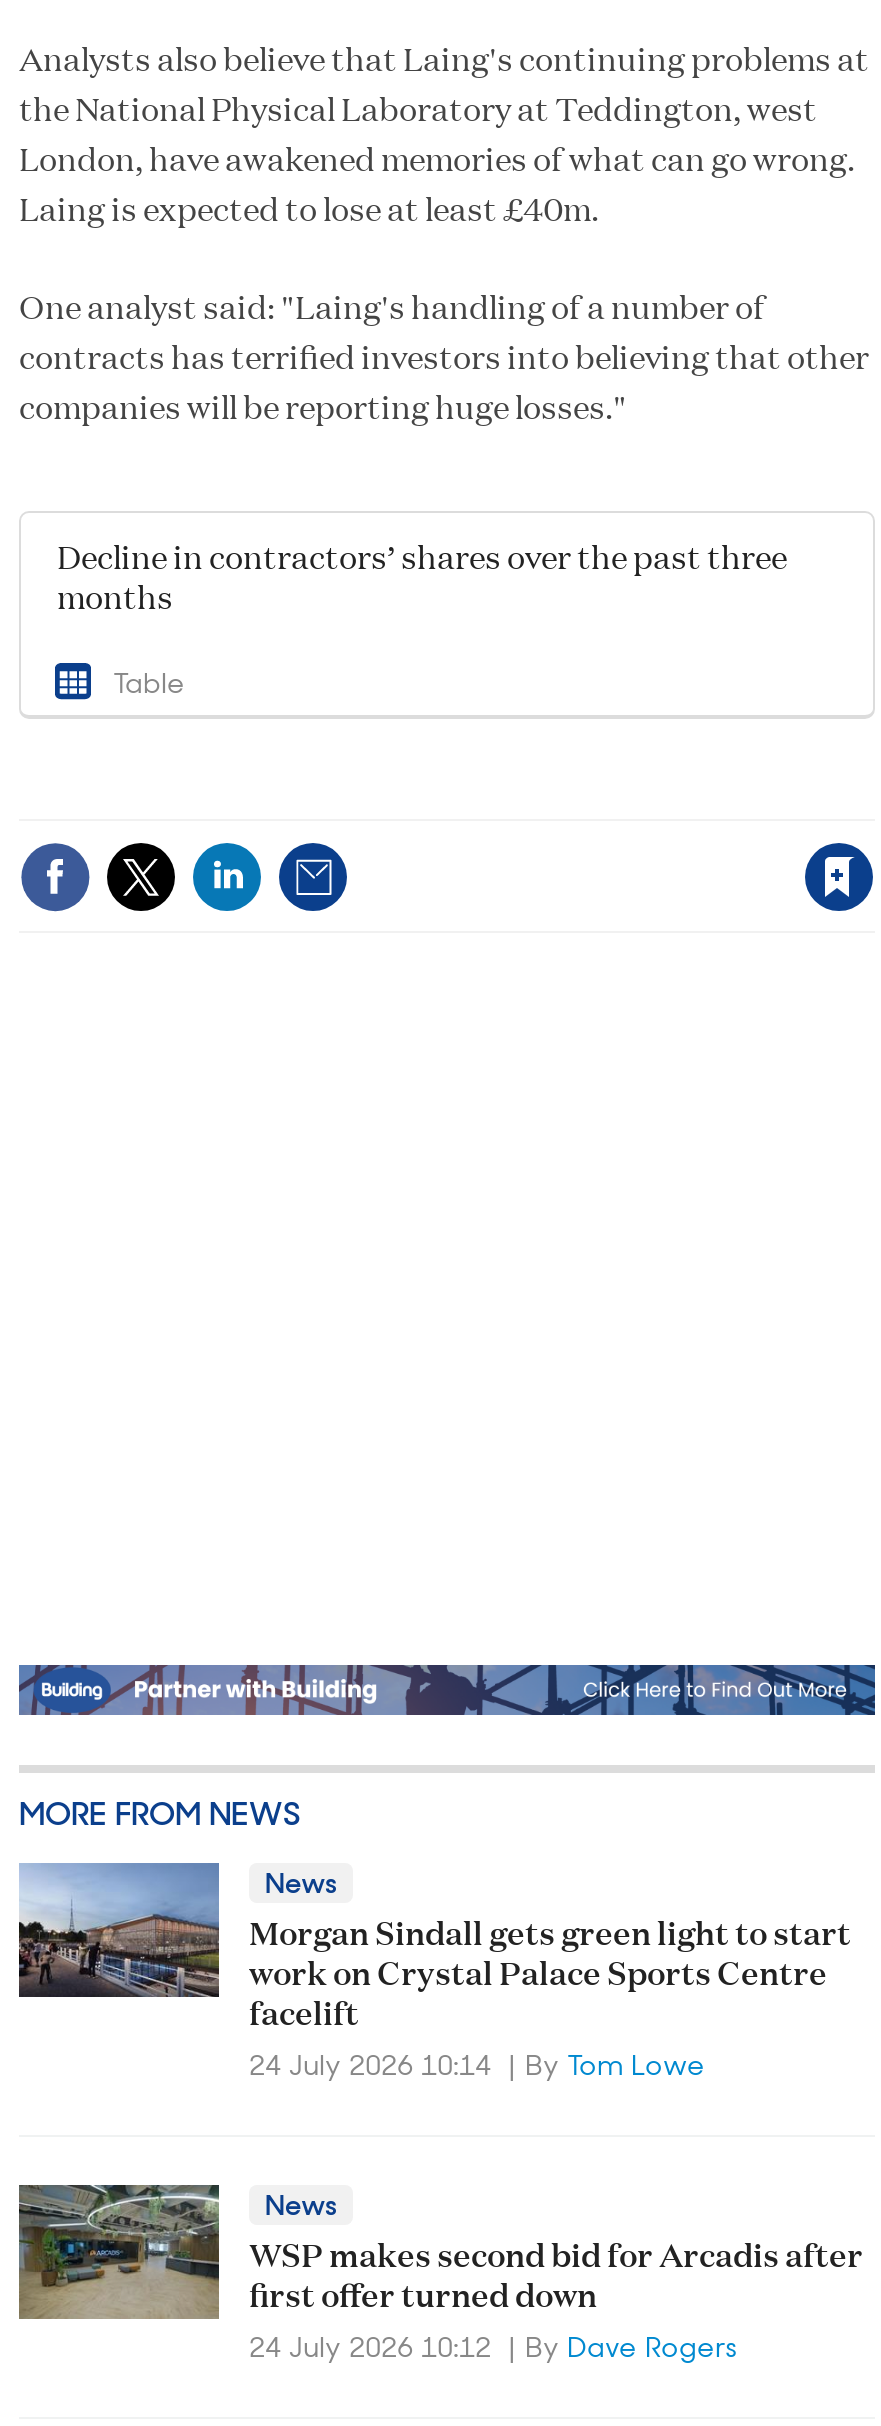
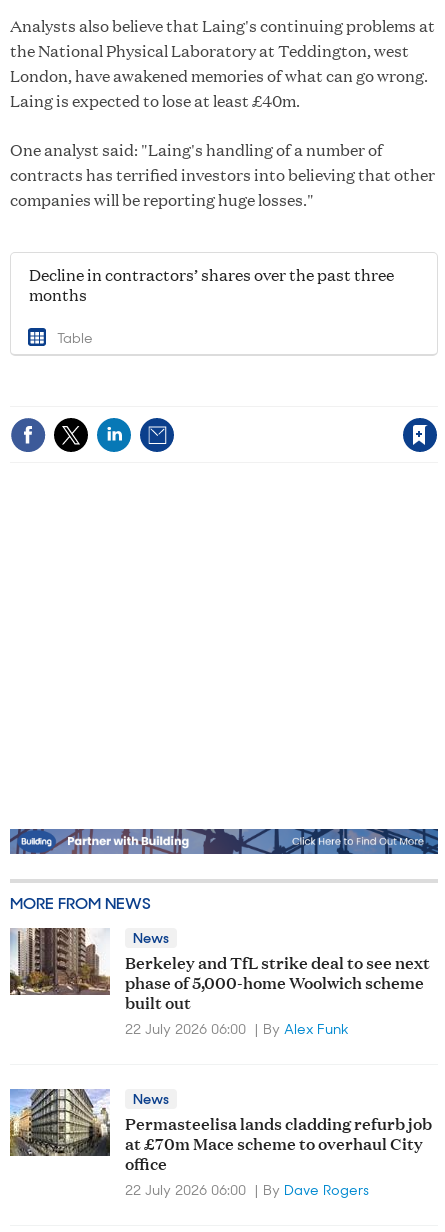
- [image]
- Morgan Sindall gets green light to start
- work on Crystal Palace Sports Centre
- facelift
- 24 July 2026 10:14
- By Tom Lowe
+ [image]
+ Berkeley and TfL strike deal to see next
+ phase of 5,000-home Woolwich scheme
+ built out
+ 22 July 2026 06:00
+ By Alex Funk

- [image]
- WSP makes second bid for Arcadis after
- first offer turned down
- 24 July 2026 10:12
+ [image]
+ Permasteelisa lands cladding refurb job
+ at £70m Mace scheme to overhaul City
+ office
+ 22 July 2026 06:00
